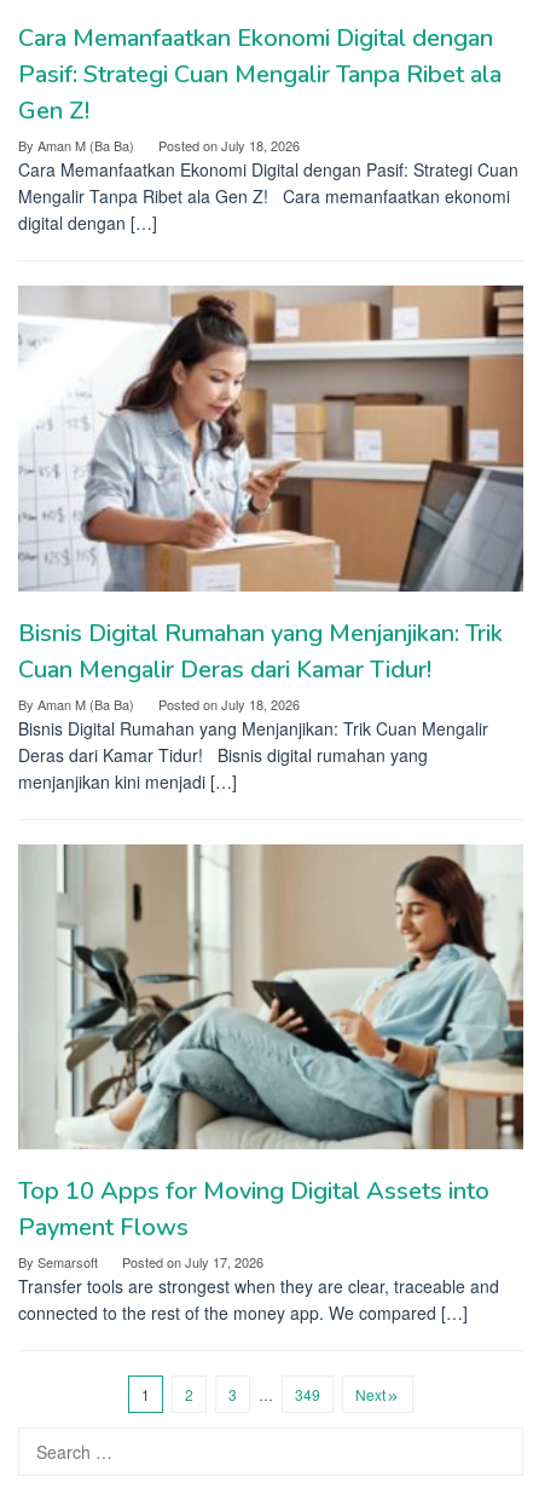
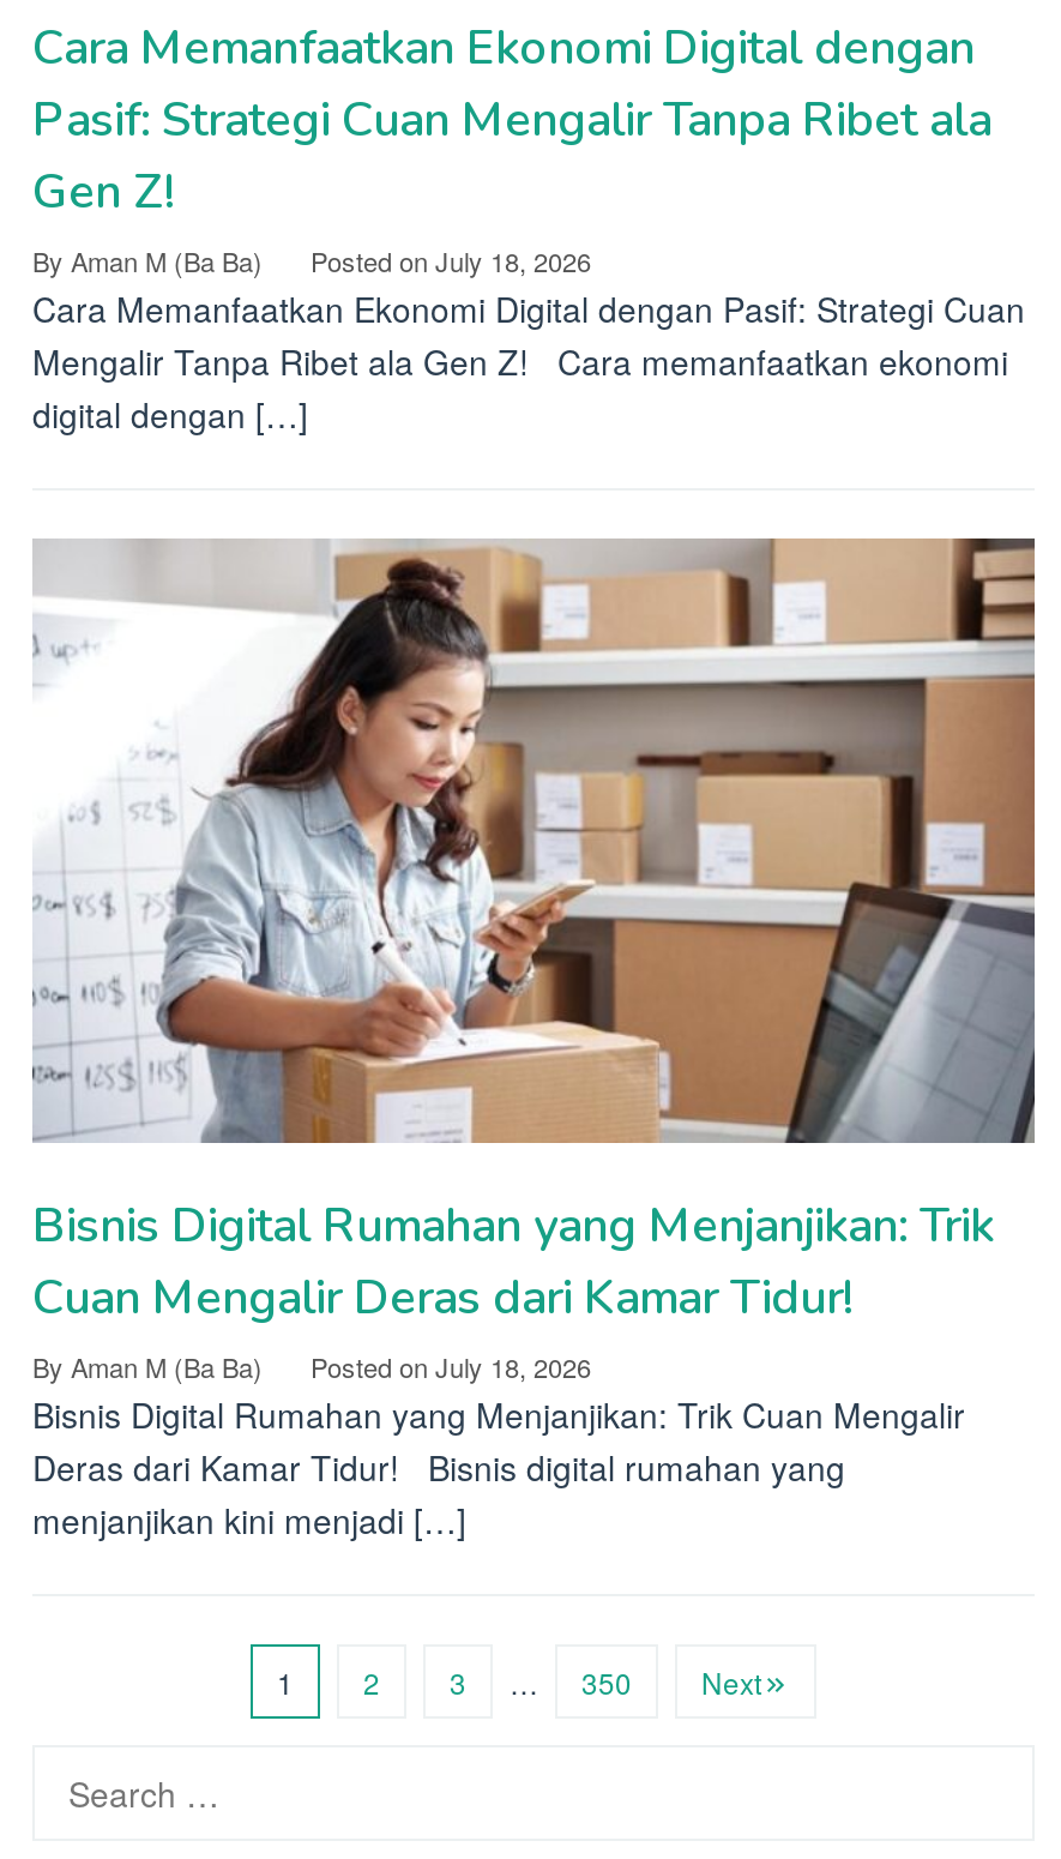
- [image]
- Top 10 Apps for Moving Digital Assets into
- Payment Flows
- By Semarsoft
- Posted on July 17, 2026
- Transfer tools are strongest when they are clear, traceable and
- connected to the rest of the money app. We compared […]

- 349
+ 350
